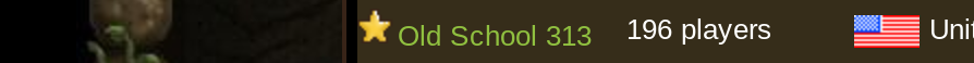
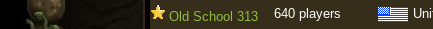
- Old School 313 196 players
+ Old School 313 640 players
